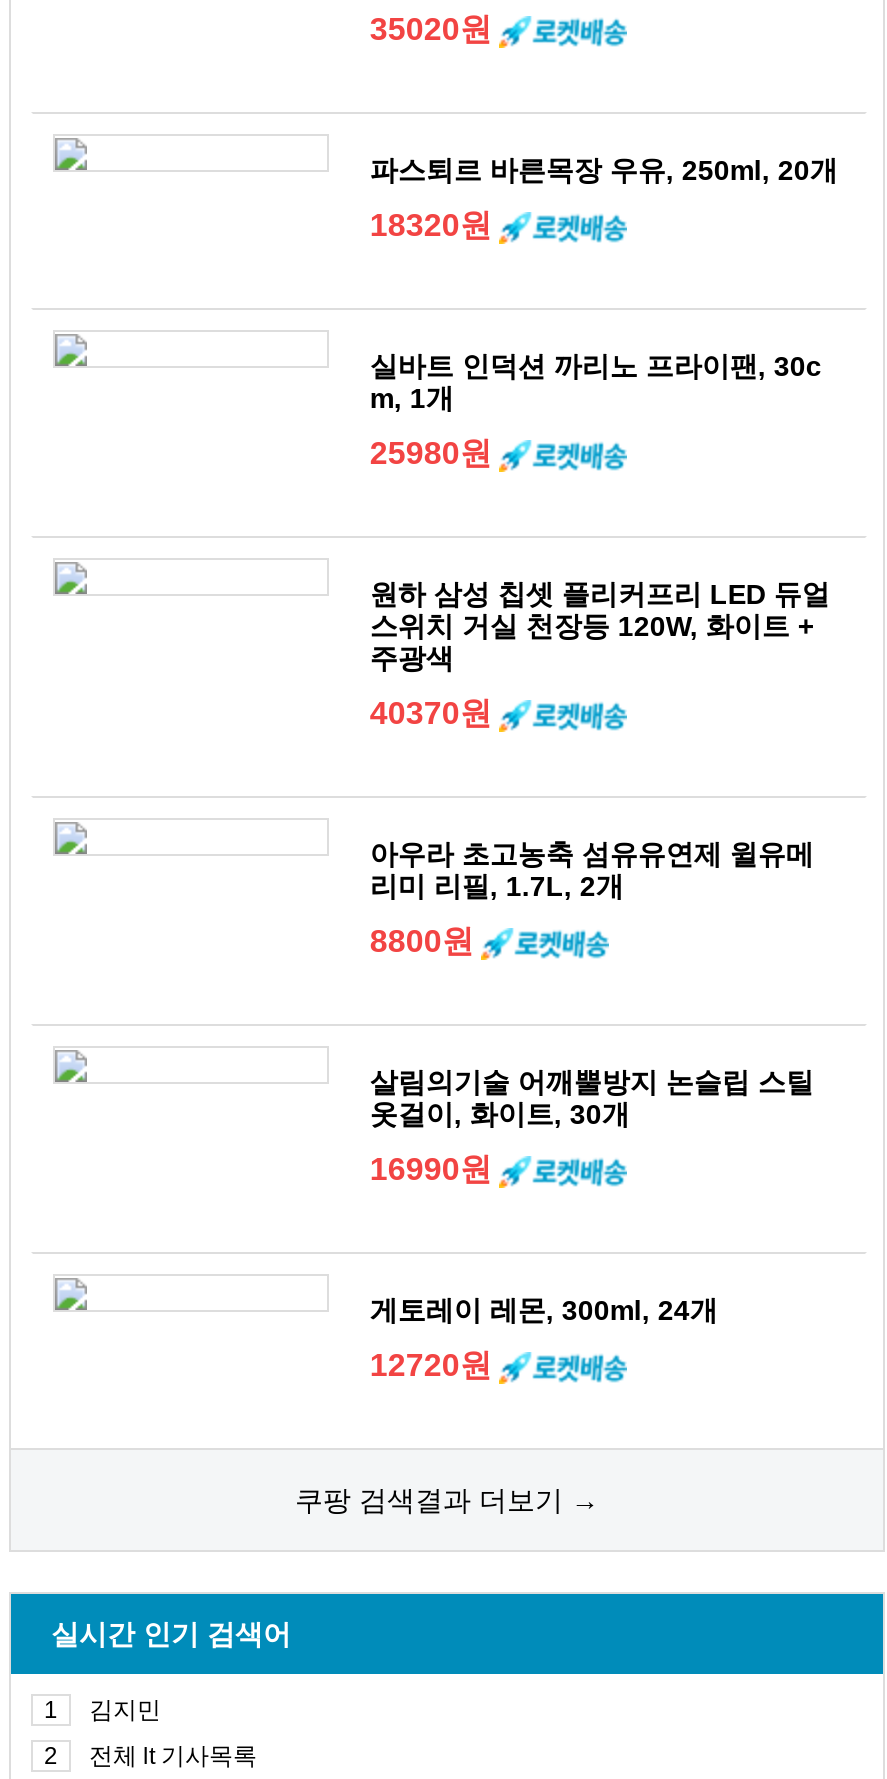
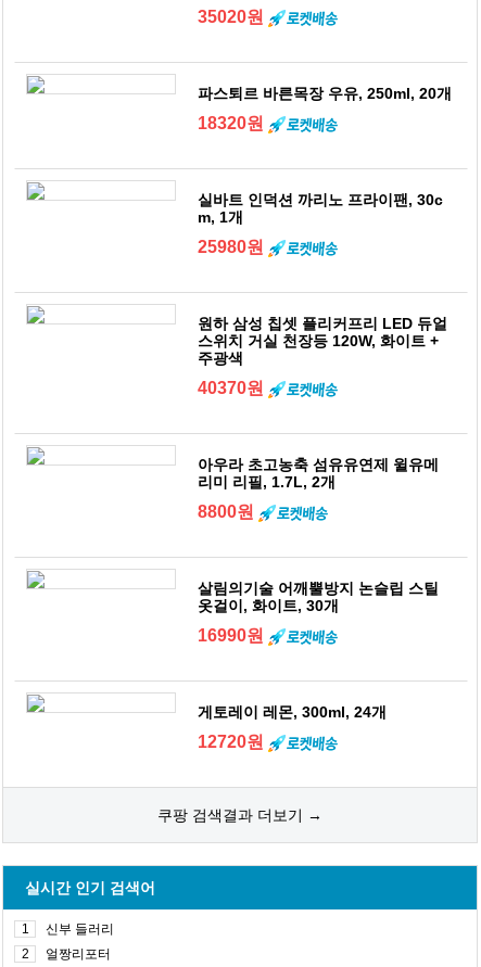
- 김지민
+ 신부 들러리

- 전체 lt 기사목록
+ 얼짱리포터
